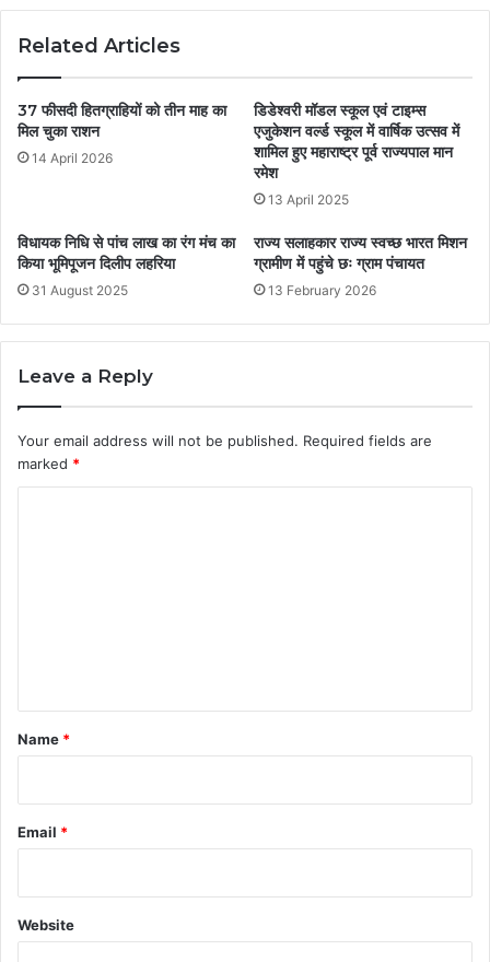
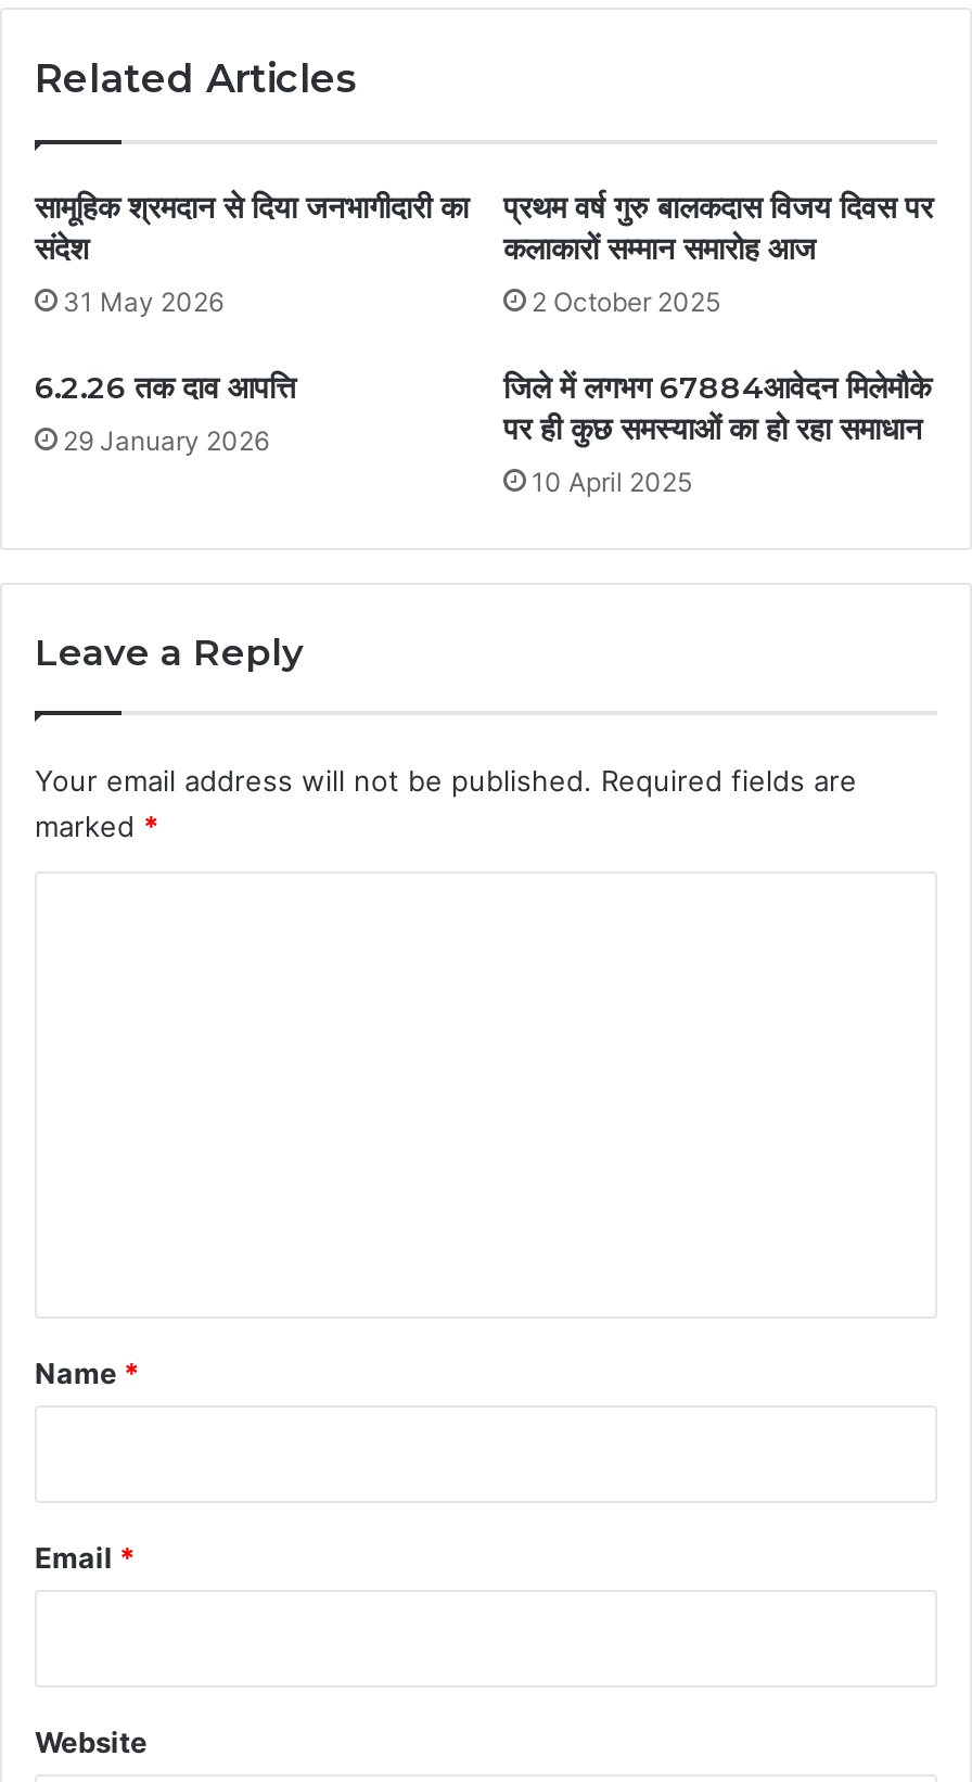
- 37 फीसदी हितग्राहियों को तीन माह का
- मिल चुका राशन
- 14 April 2026
+ सामूहिक श्रमदान से दिया जनभागीदारी का
+ संदेश
+ 31 May 2026

- डिडेश्वरी मॉडल स्कूल एवं टाइम्स
- एजुकेशन वर्ल्ड स्कूल में वार्षिक उत्सव में
- शामिल हुए महाराष्ट्र पूर्व राज्यपाल मान
- रमेश
- 13 April 2025
+ प्रथम वर्ष गुरु बालकदास विजय दिवस पर
+ कलाकारों सम्मान समारोह आज
+ 2 October 2025

- विधायक निधि से पांच लाख का रंग मंच का
- किया भूमिपूजन दिलीप लहरिया
- 31 August 2025
+ 6.2.26 तक दाव आपत्ति
+ 29 January 2026

- राज्य सलाहकार राज्य स्वच्छ भारत मिशन
- ग्रामीण में पहुंचे छः ग्राम पंचायत
- 13 February 2026
+ जिले में लगभग 67884आवेदन मिलेमौके
+ पर ही कुछ समस्याओं का हो रहा समाधान
+ 10 April 2025
